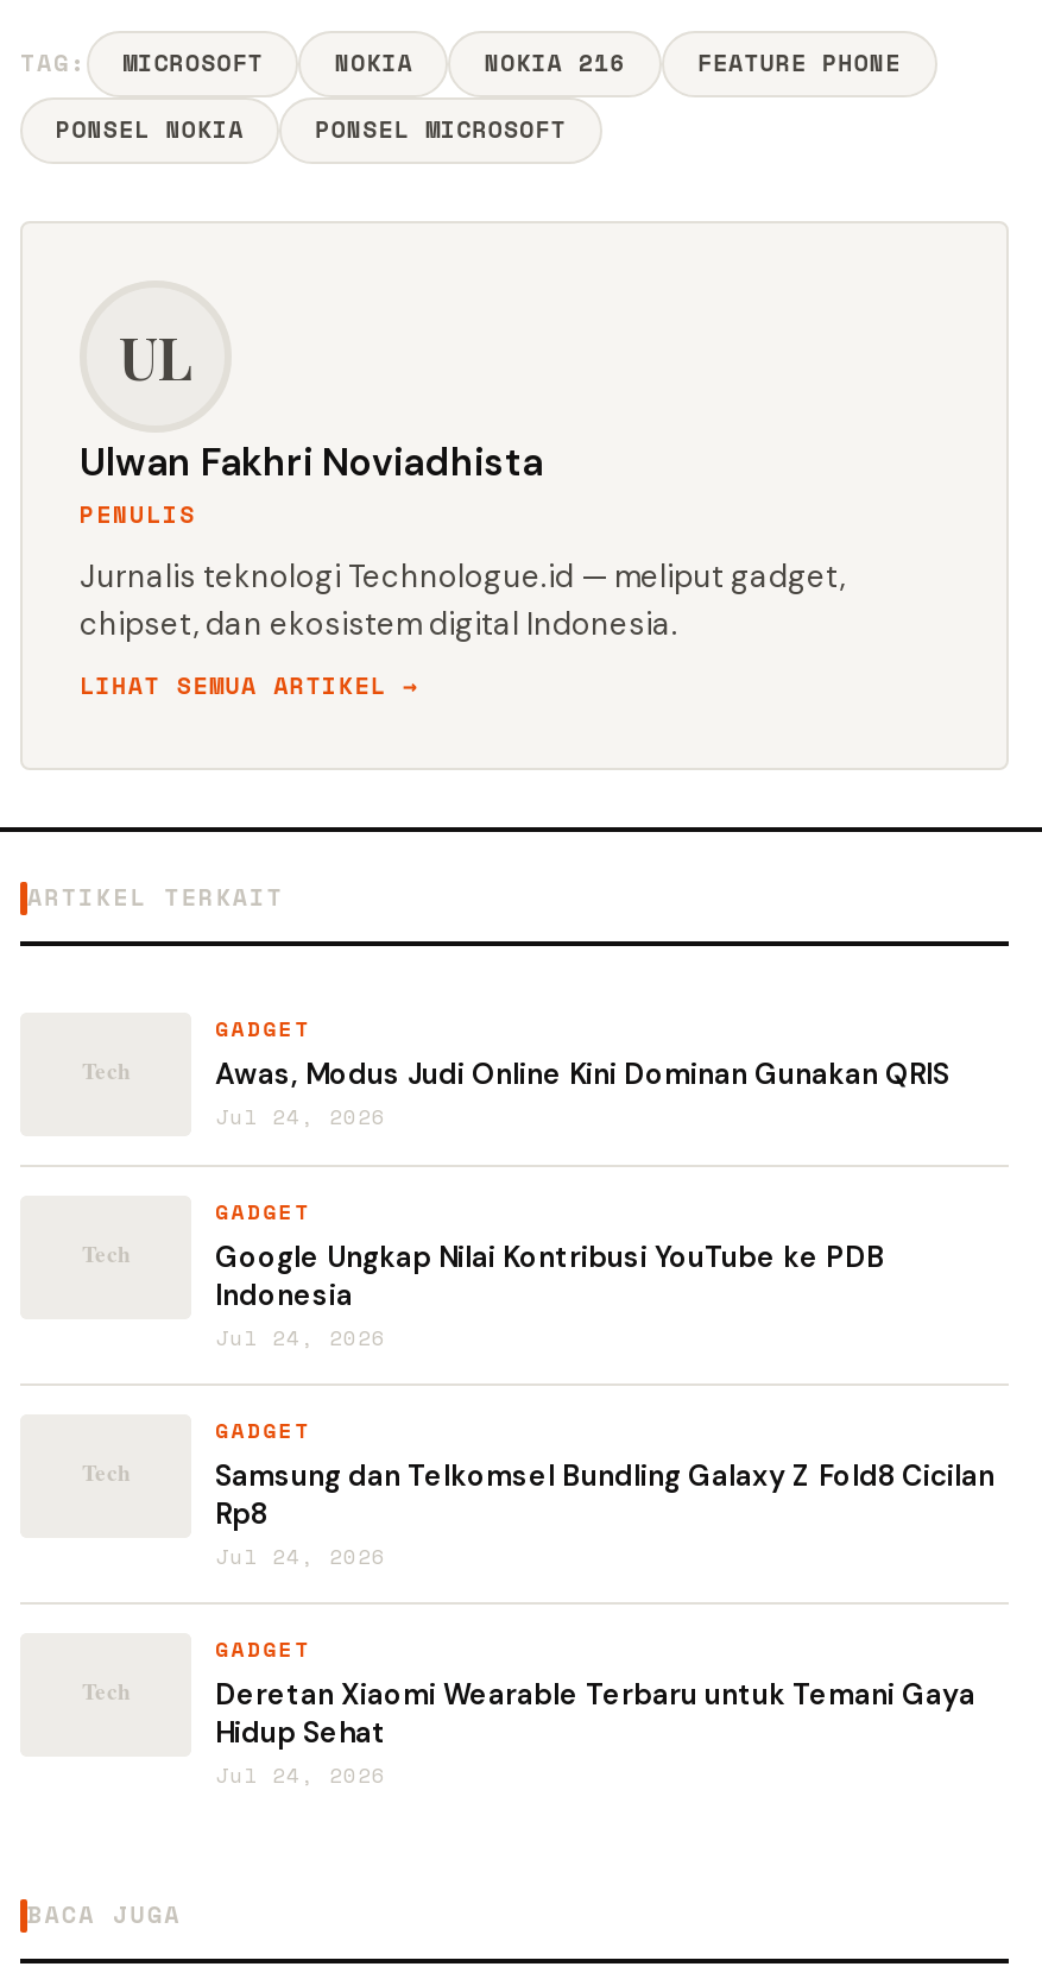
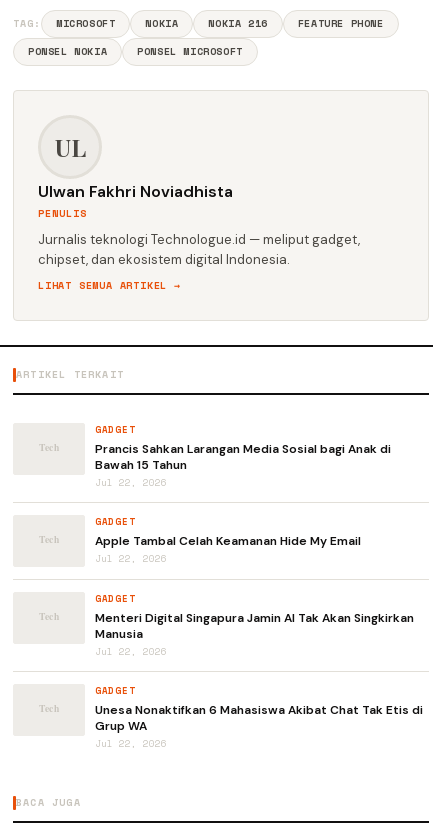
- Awas, Modus Judi Online Kini Dominan Gunakan QRIS
- Jul 24, 2026
+ Prancis Sahkan Larangan Media Sosial bagi Anak di
+ Bawah 15 Tahun
+ Jul 22, 2026

- Google Ungkap Nilai Kontribusi YouTube ke PDB
- Indonesia
- Jul 24, 2026
+ Apple Tambal Celah Keamanan Hide My Email
+ Jul 22, 2026

- Samsung dan Telkomsel Bundling Galaxy Z Fold8 Cicilan
- Rp8
- Jul 24, 2026
+ Menteri Digital Singapura Jamin AI Tak Akan Singkirkan
+ Manusia
+ Jul 22, 2026

- Deretan Xiaomi Wearable Terbaru untuk Temani Gaya
- Hidup Sehat
- Jul 24, 2026
+ Unesa Nonaktifkan 6 Mahasiswa Akibat Chat Tak Etis di
+ Grup WA
+ Jul 22, 2026
